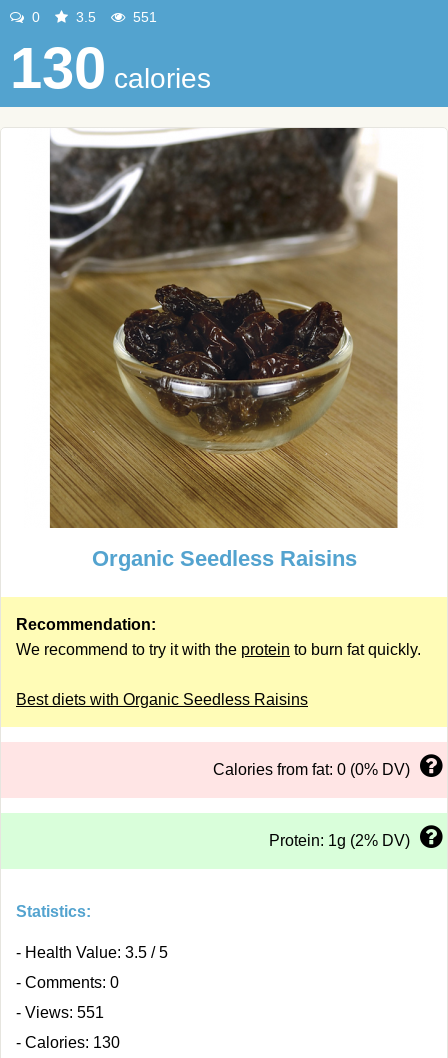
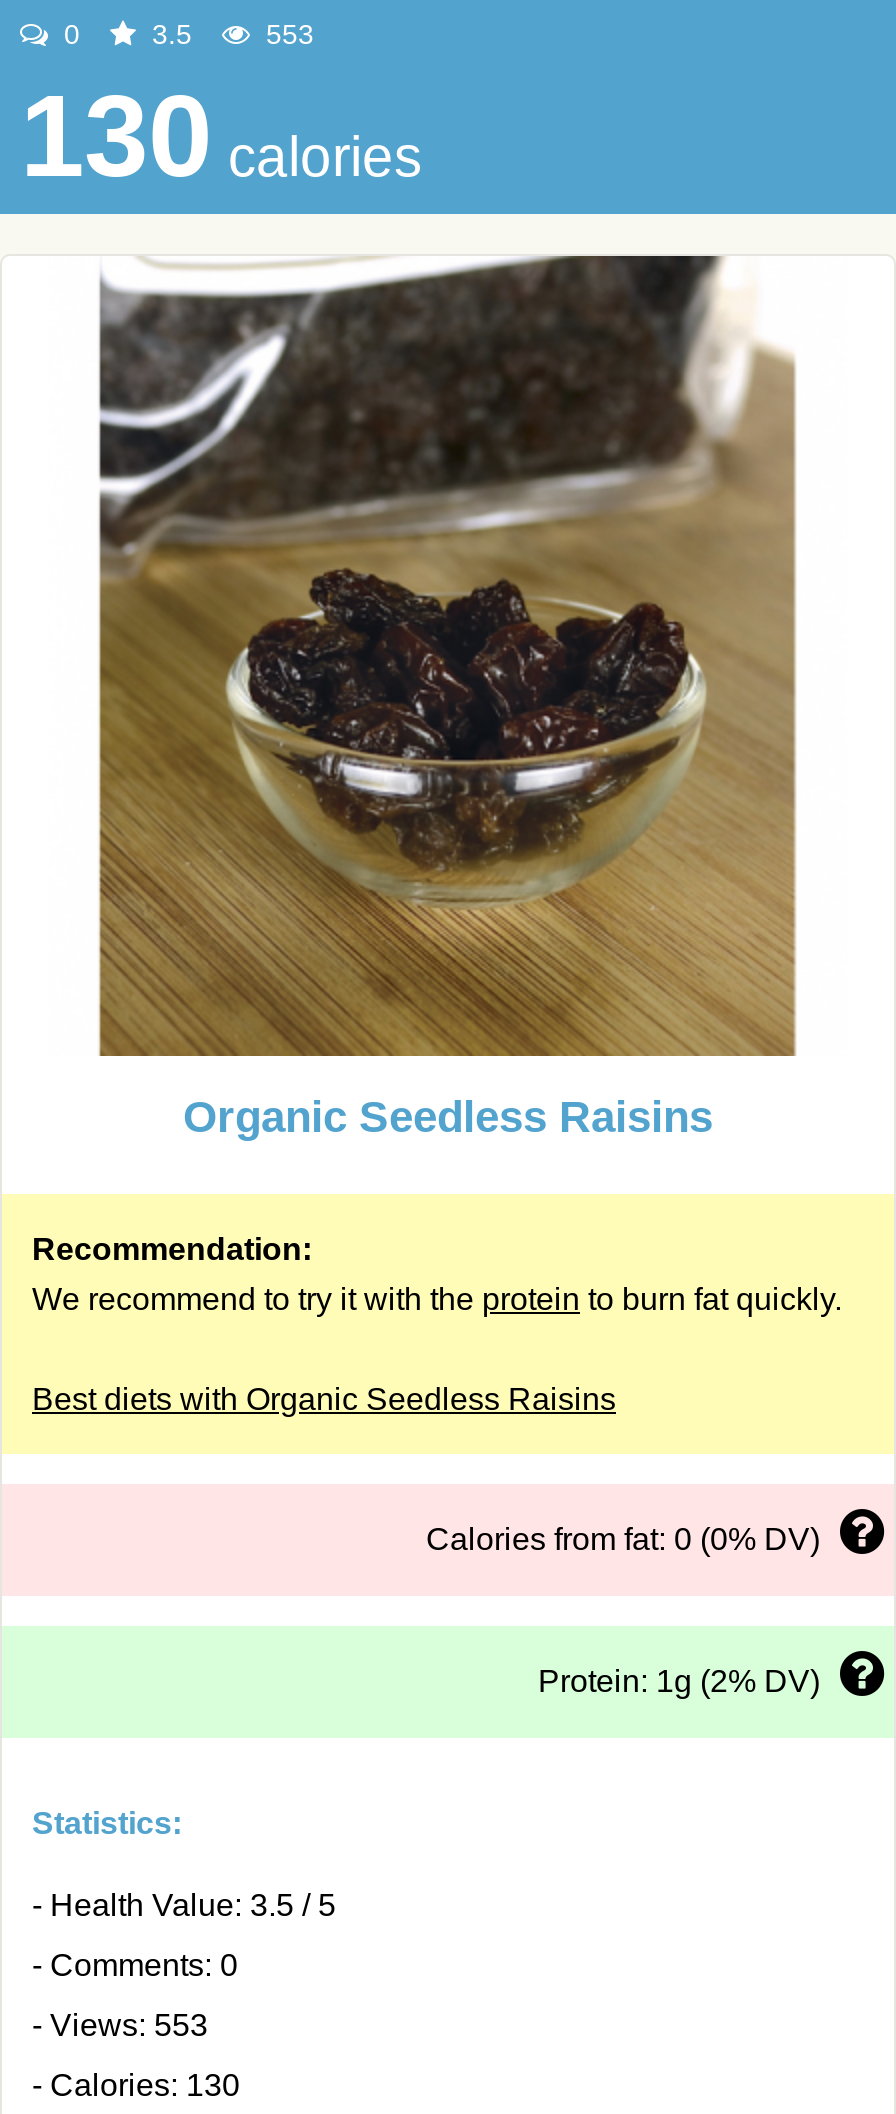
- 551
+ 553

- - Views: 551
+ - Views: 553
